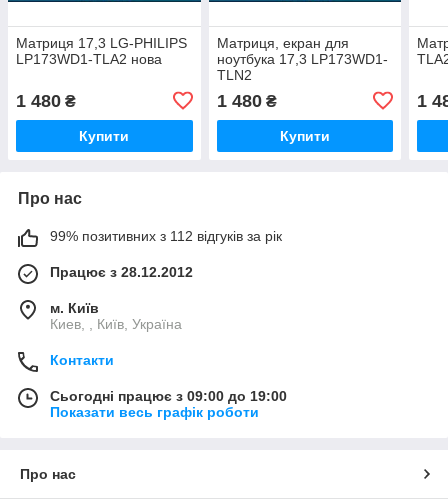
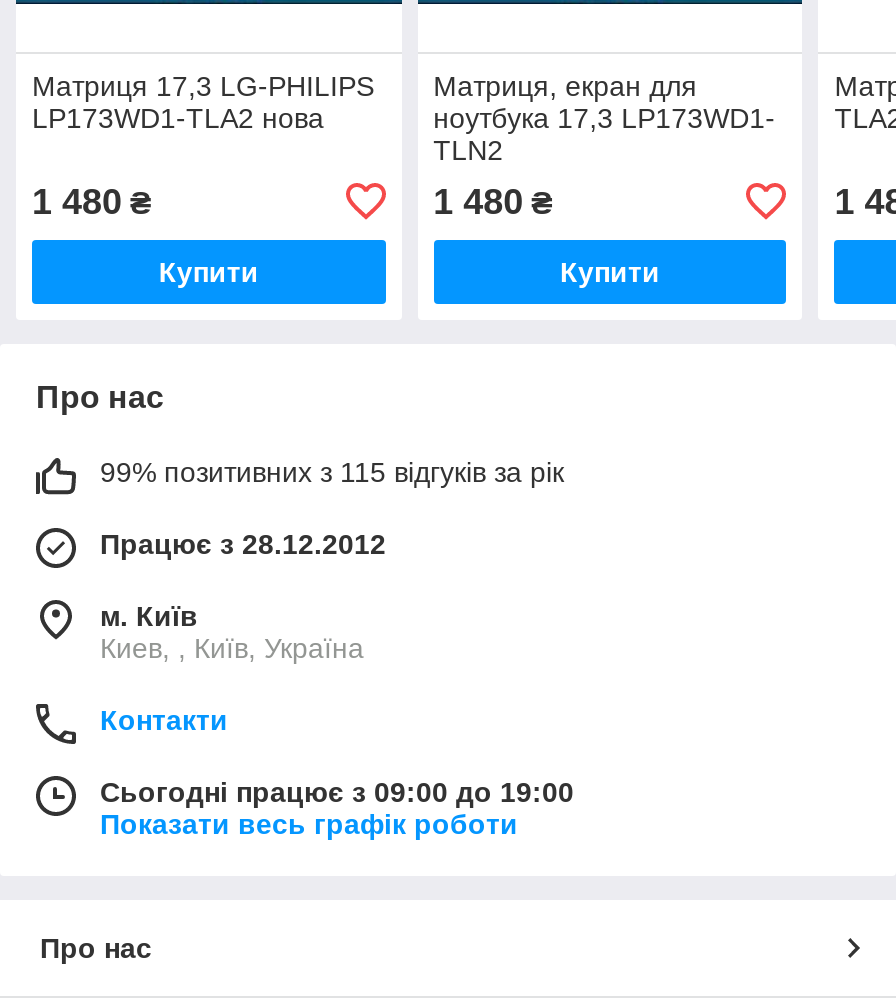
- 99% позитивних з 112 відгуків за рік
+ 99% позитивних з 115 відгуків за рік
